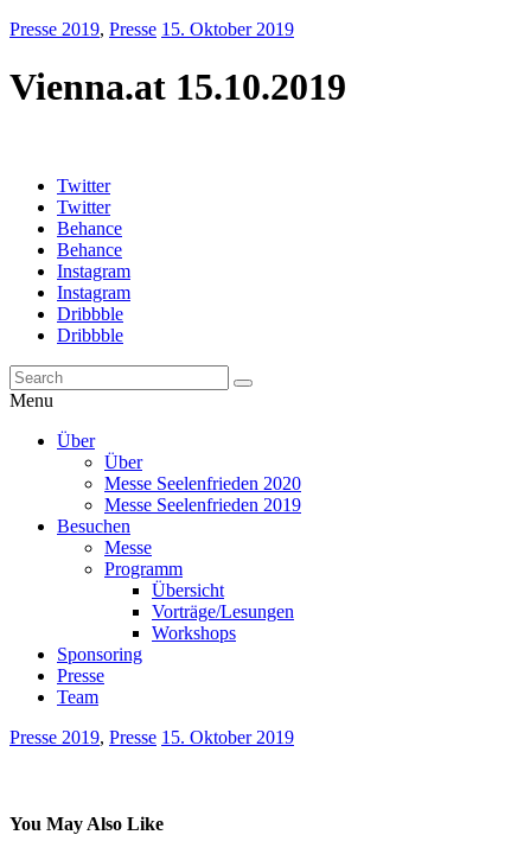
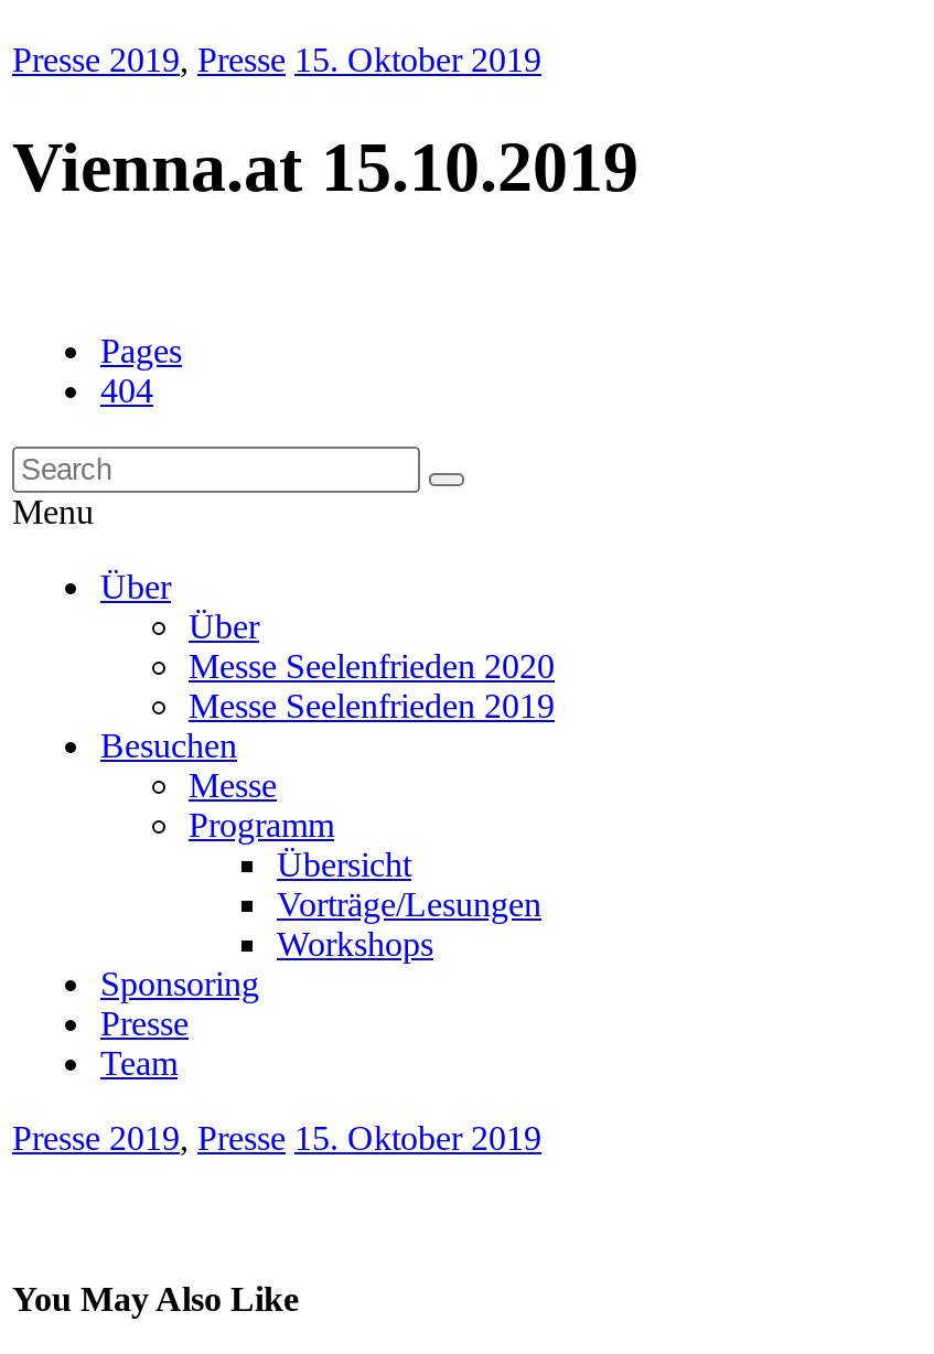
- Twitter
- Twitter
- Behance
- Behance
- Instagram
- Instagram
- Dribbble
- Dribbble
+ Pages
+ 404
